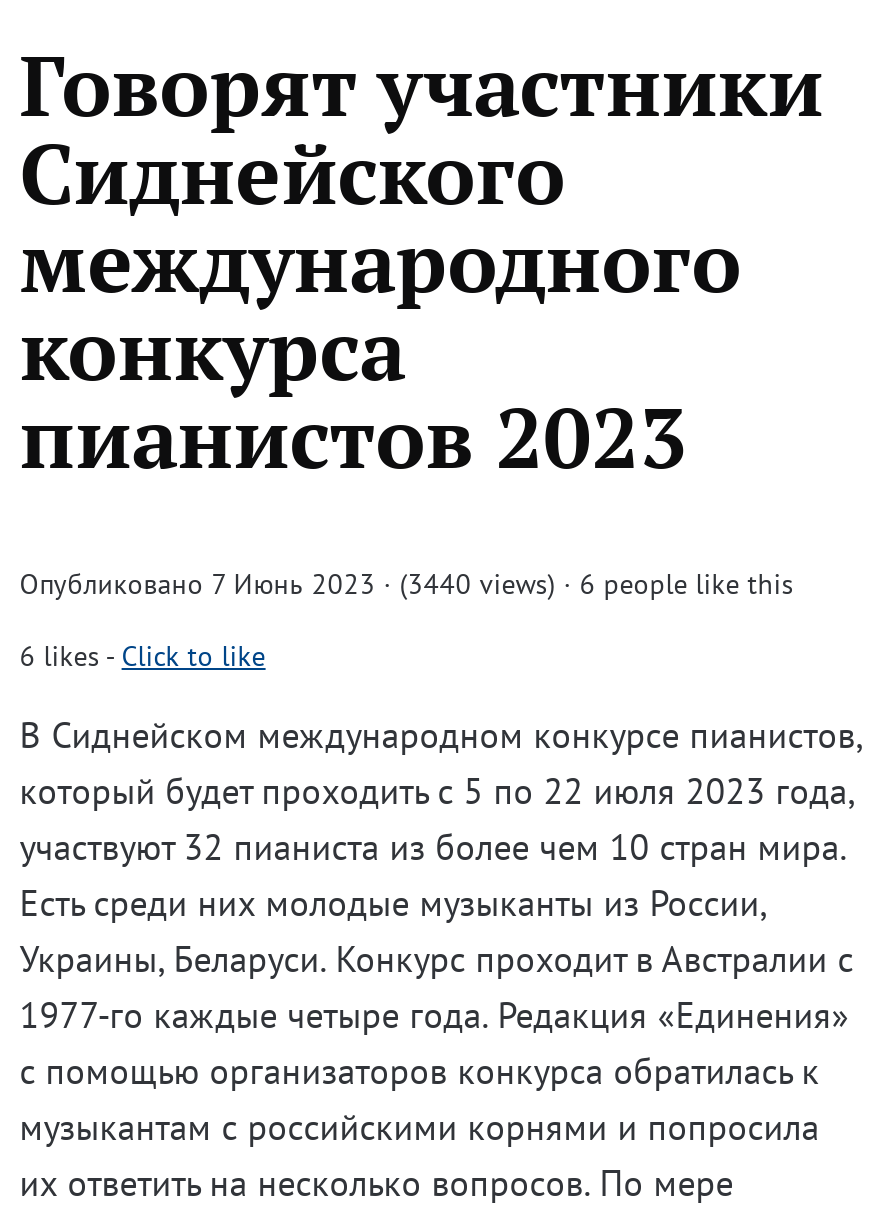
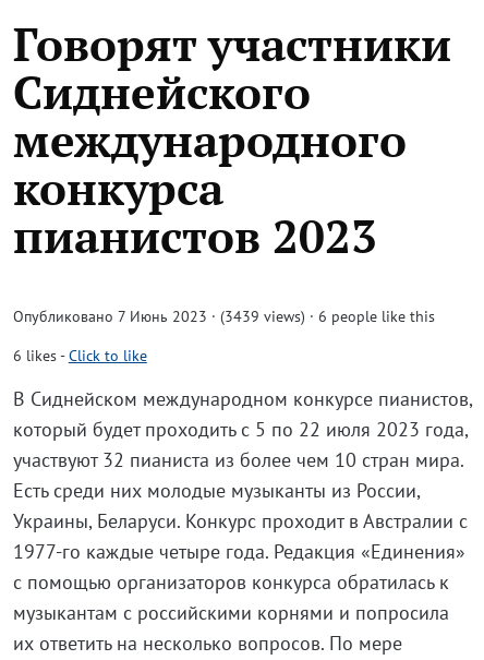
- Опубликовано 7 Июнь 2023 · (3440 views) · 6 people like this
+ Опубликовано 7 Июнь 2023 · (3439 views) · 6 people like this
